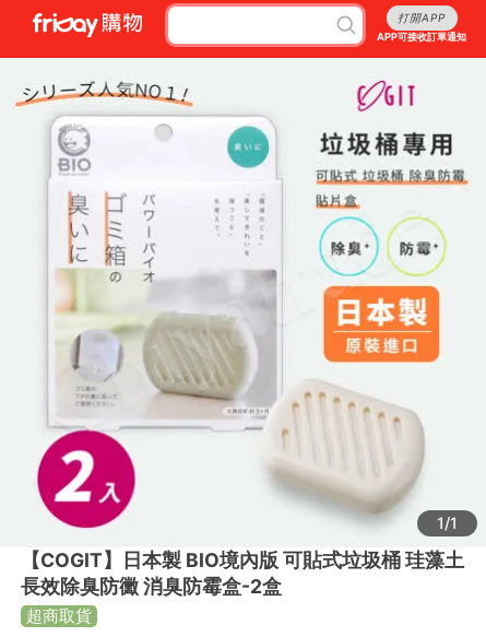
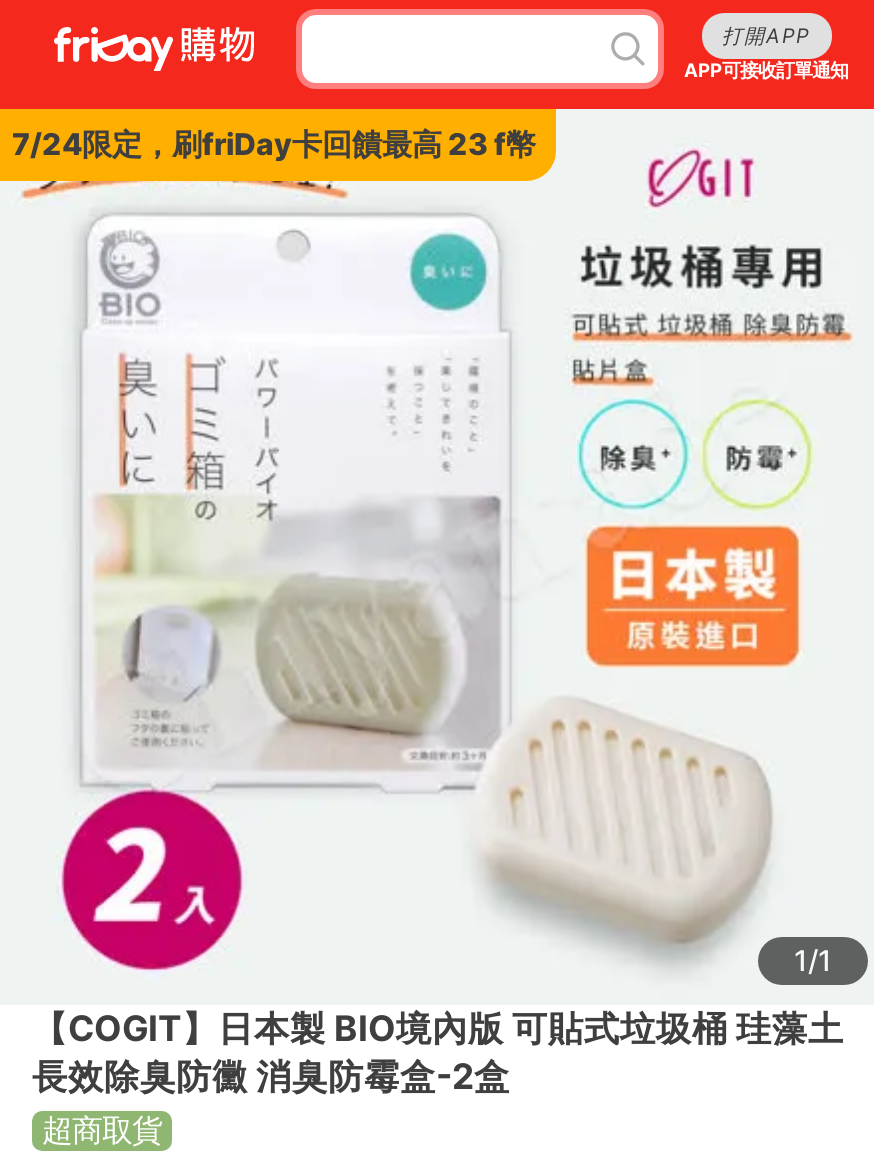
+ 7/24限定，刷friDay卡回饋最高 23 f幣
